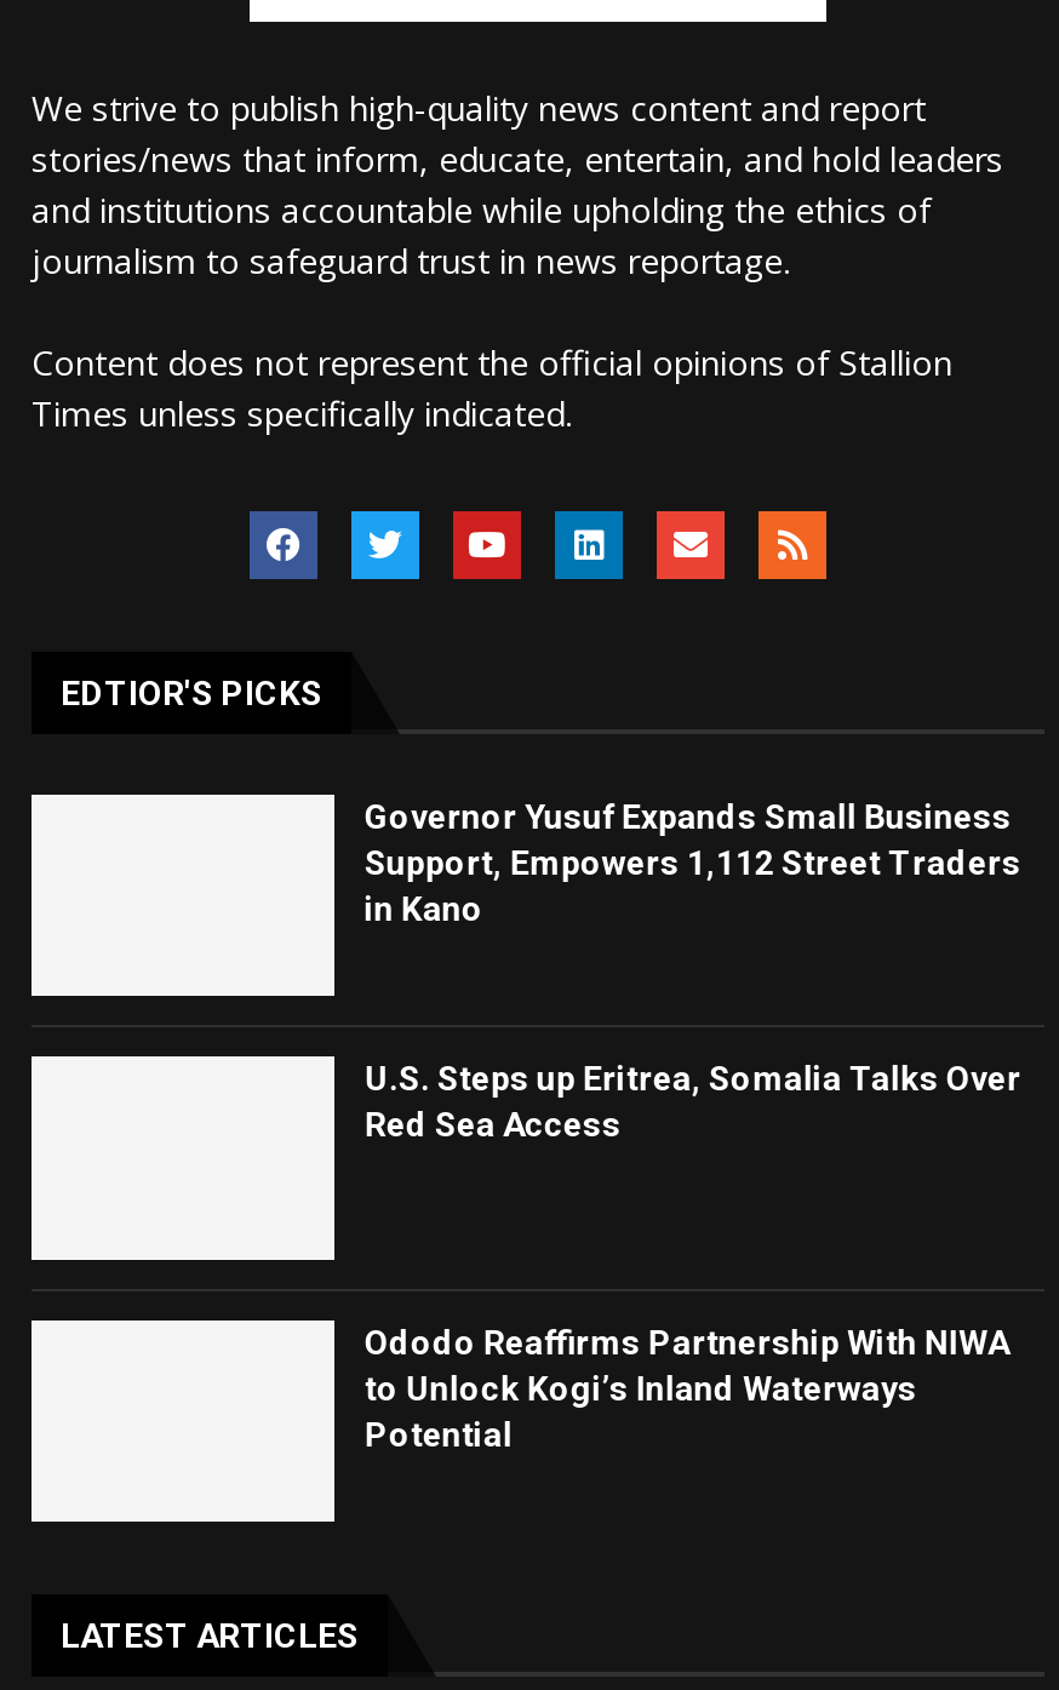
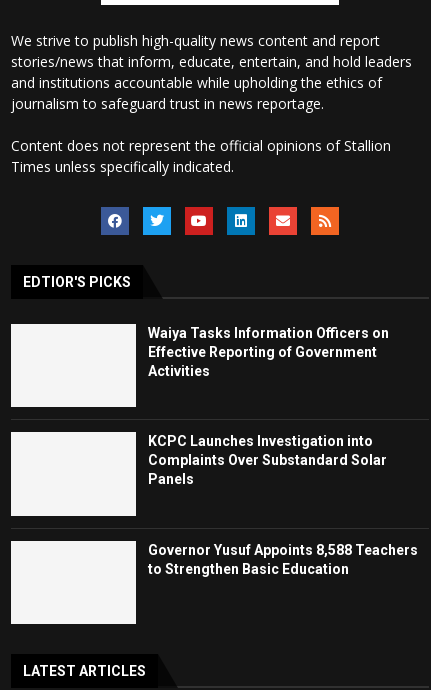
- Governor Yusuf Expands Small Business
- Support, Empowers 1,112 Street Traders
- in Kano
+ Waiya Tasks Information Officers on
+ Effective Reporting of Government
+ Activities

- U.S. Steps up Eritrea, Somalia Talks Over
- Red Sea Access
+ KCPC Launches Investigation into
+ Complaints Over Substandard Solar
+ Panels

- Ododo Reaffirms Partnership With NIWA
- to Unlock Kogi’s Inland Waterways
- Potential
+ Governor Yusuf Appoints 8,588 Teachers
+ to Strengthen Basic Education
